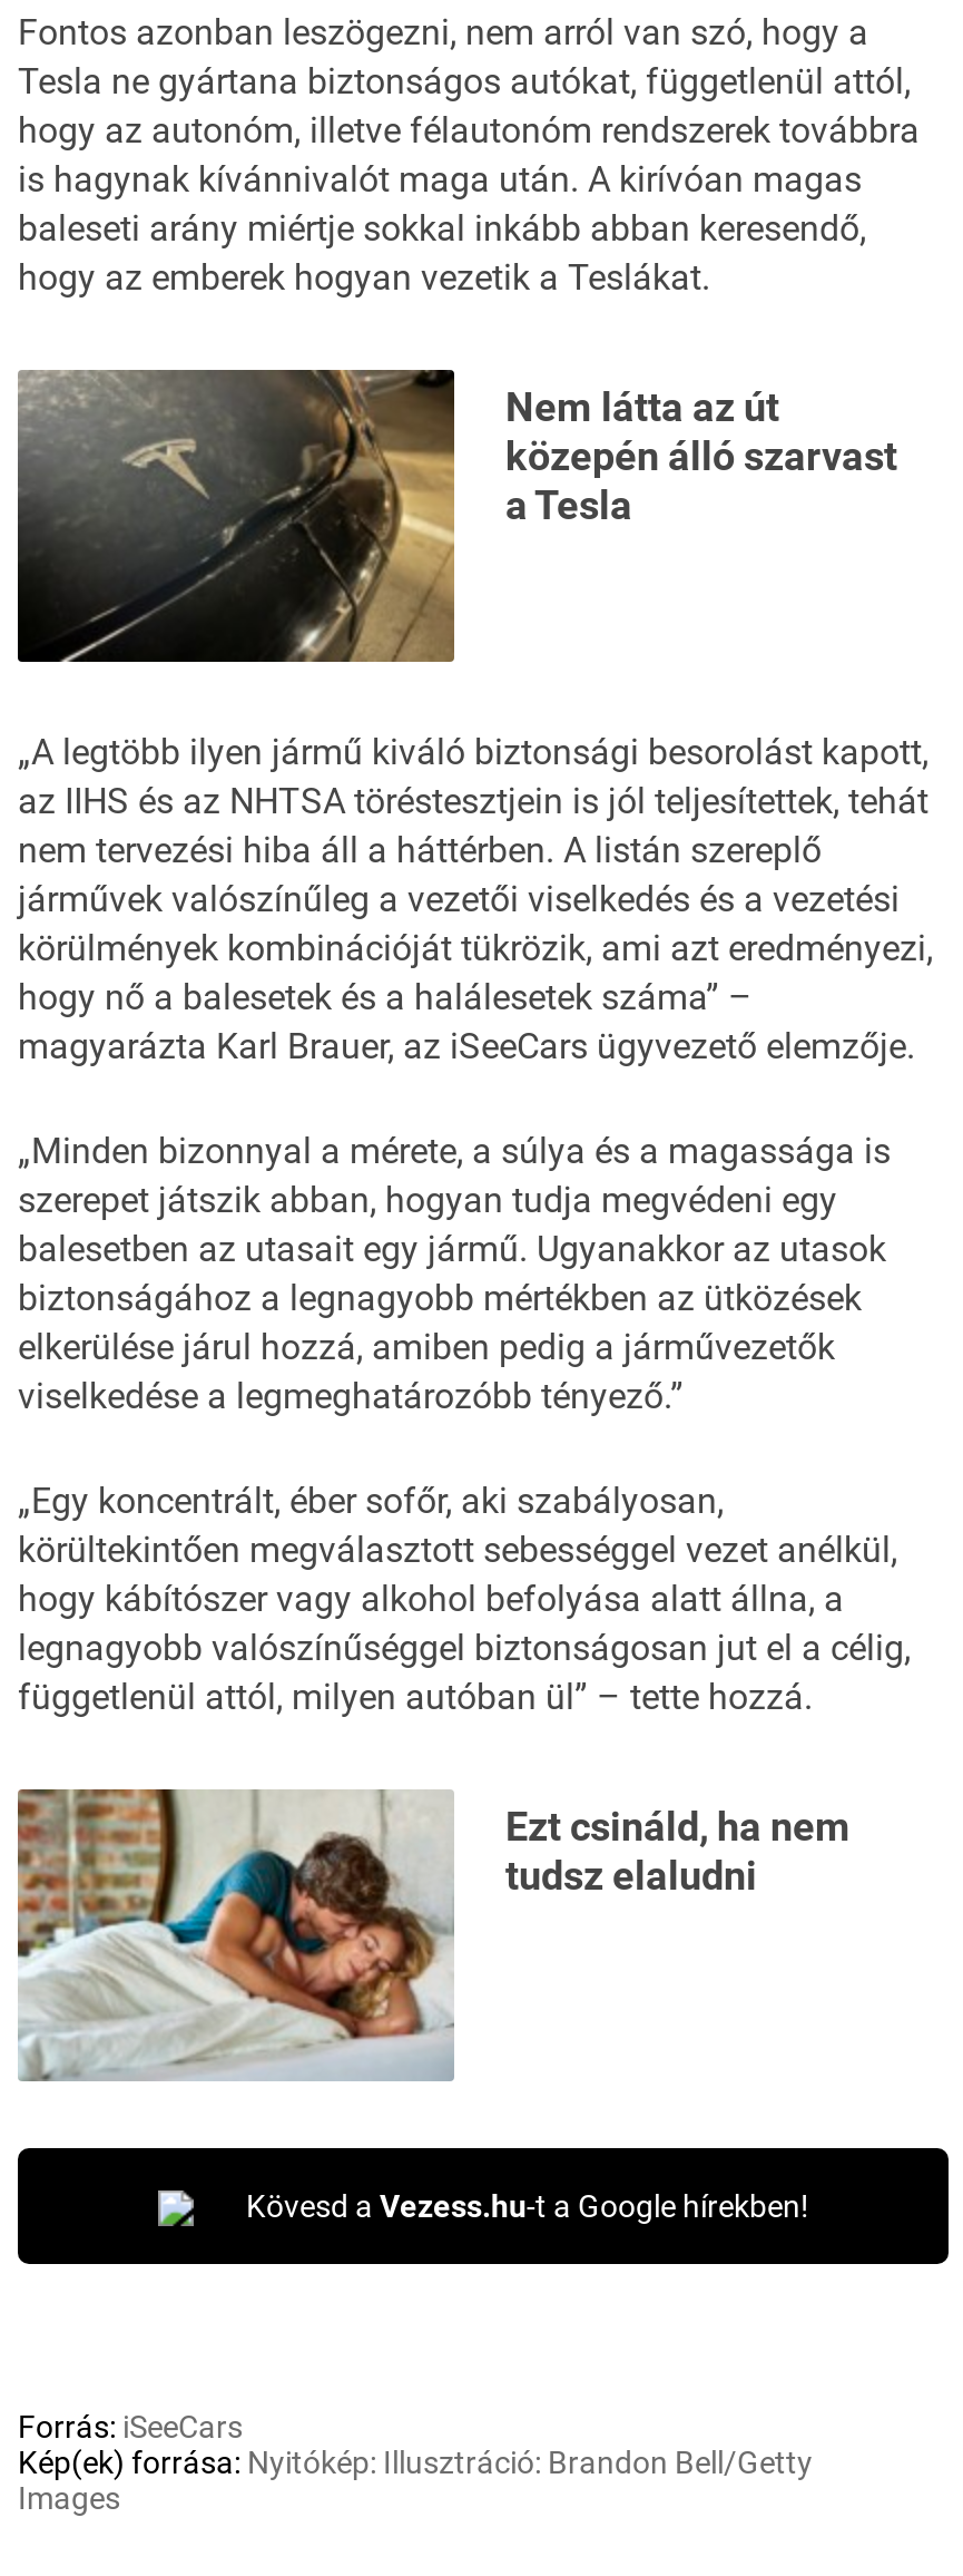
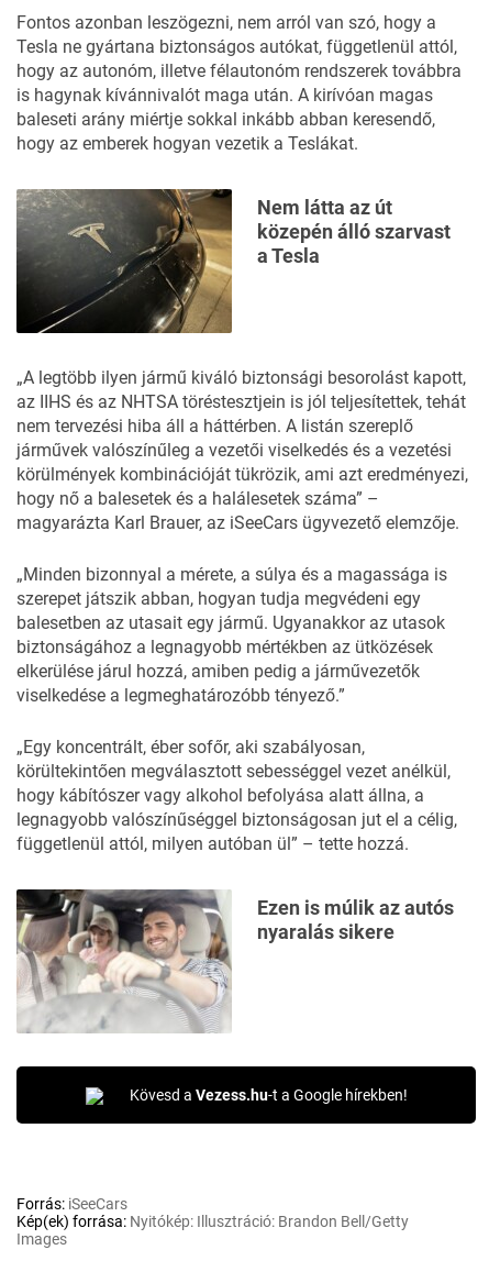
- [image]
- Ezt csináld, ha nem
- tudsz elaludni
+ [image]
+ Ezen is múlik az autós
+ nyaralás sikere
